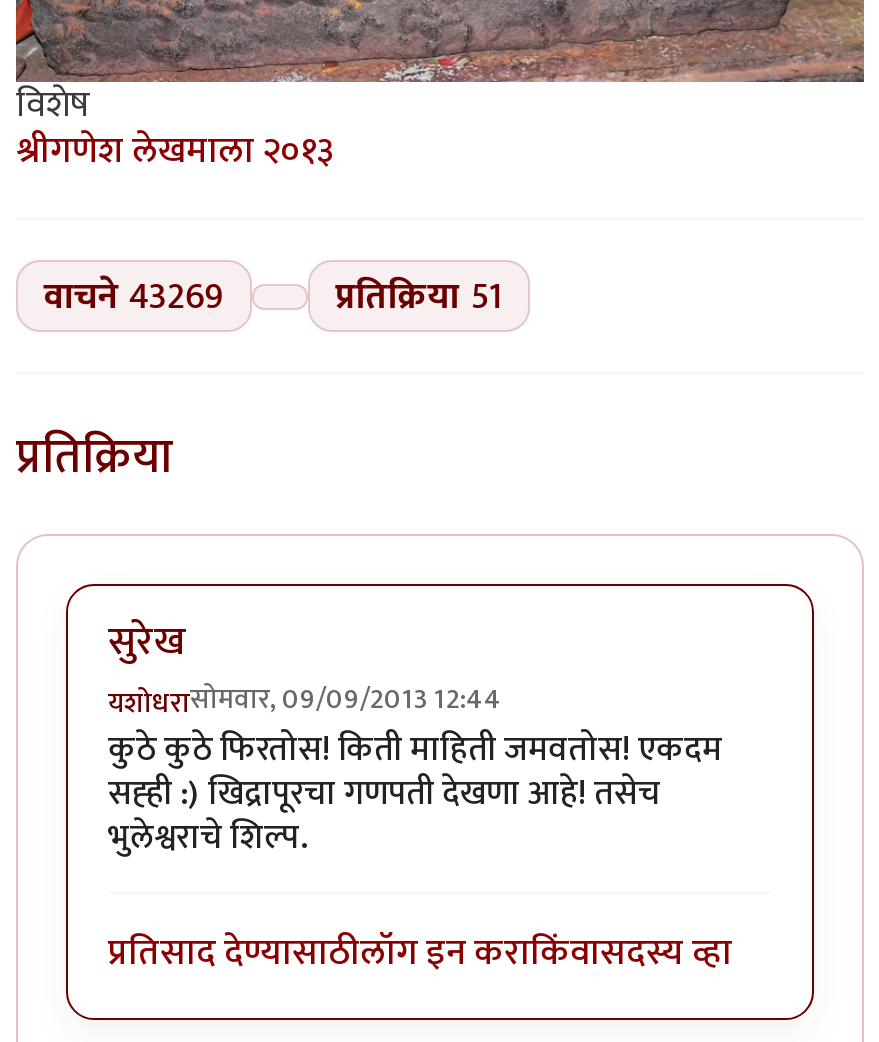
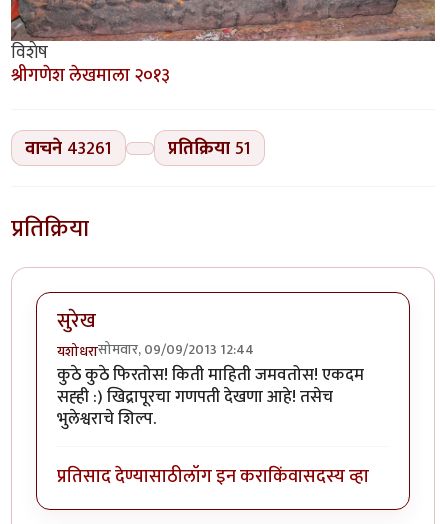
- वाचने 43269
+ वाचने 43261
